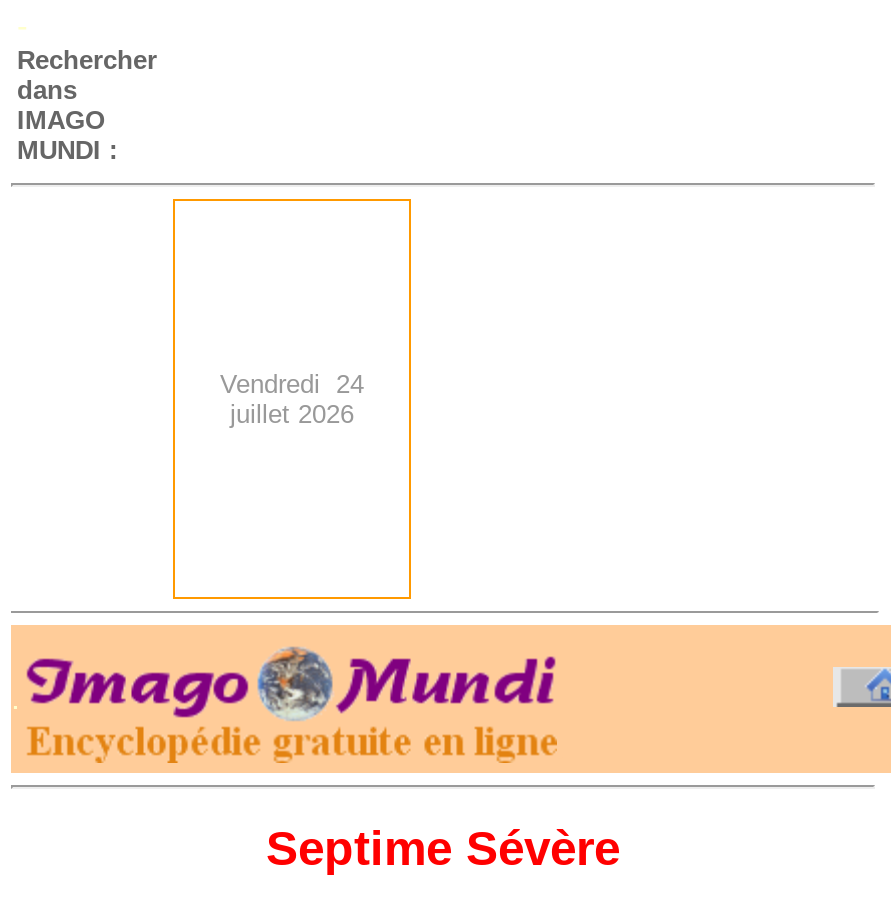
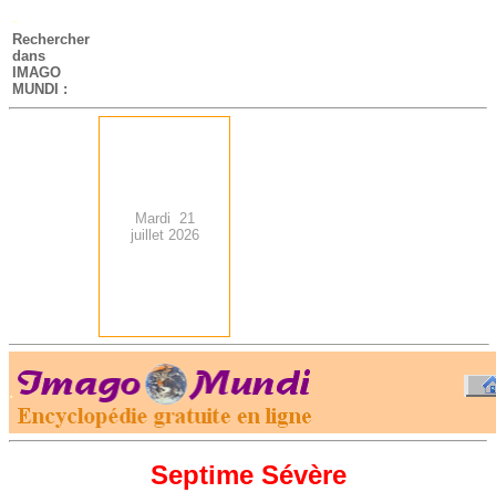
- Vendredi 24
+ Mardi 21
